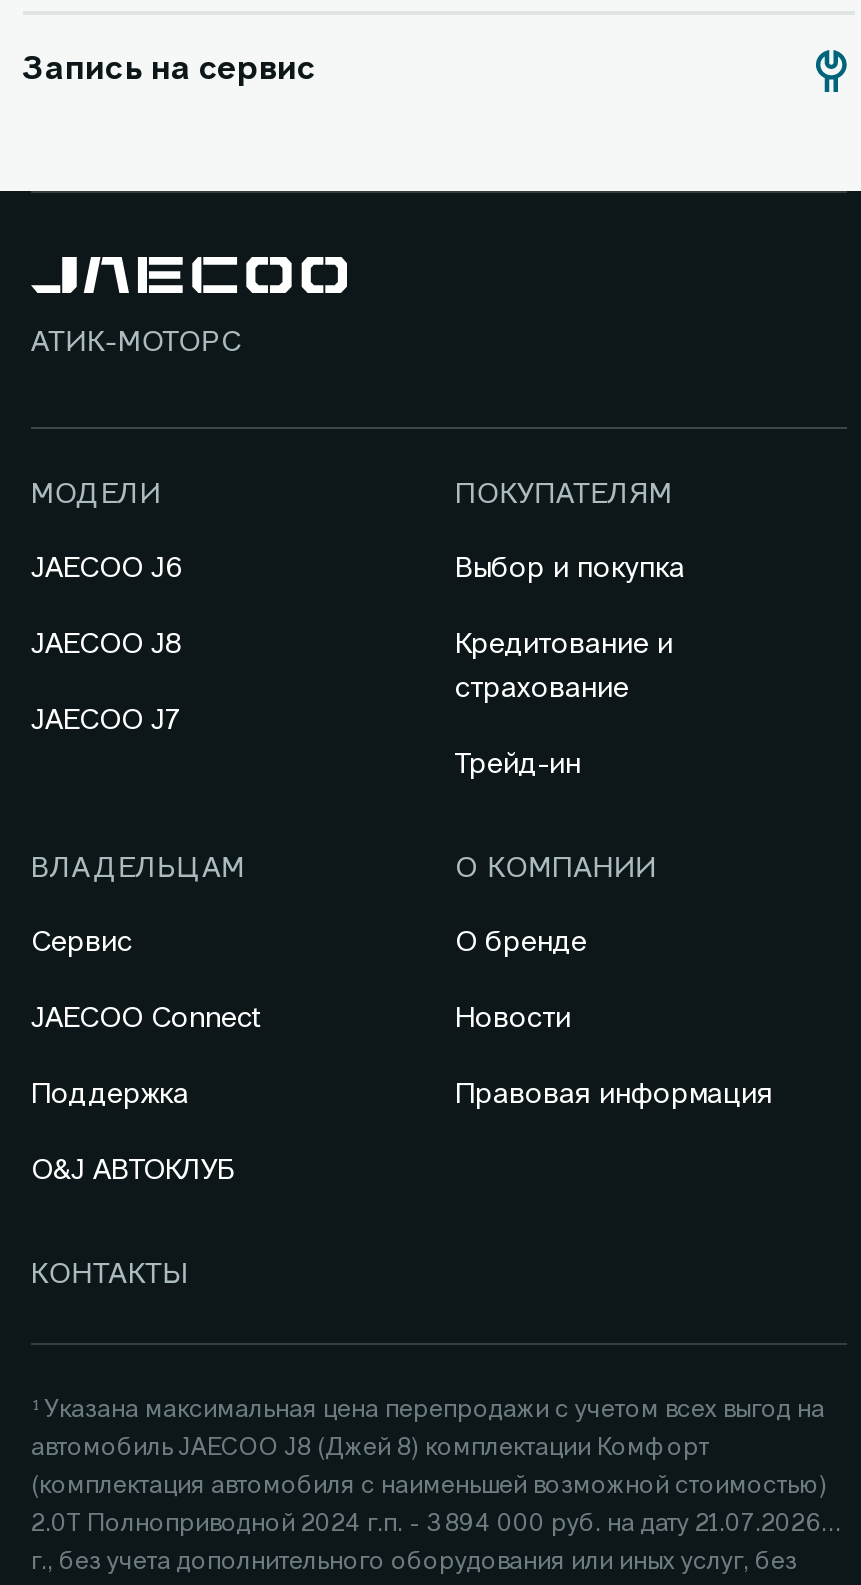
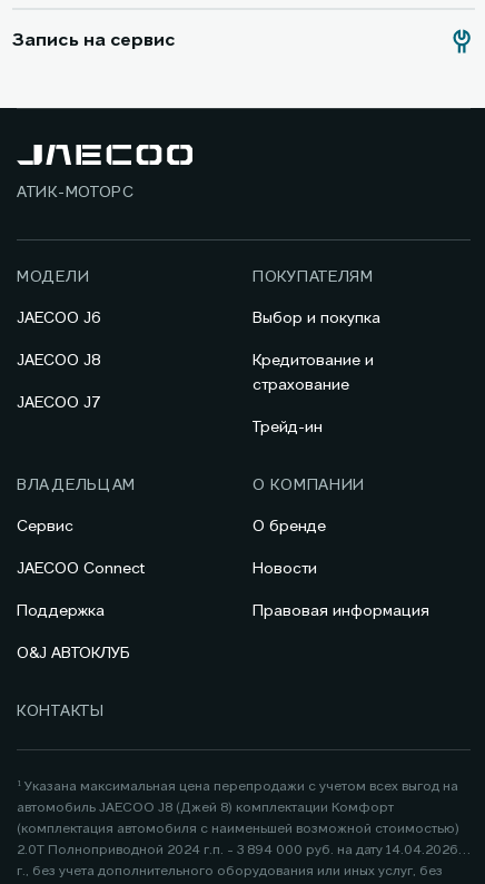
- 2.0Т Полноприводной 2024 г.п. - 3 894 000 руб. на дату 21.07.2026
+ 2.0Т Полноприводной 2024 г.п. - 3 894 000 руб. на дату 14.04.2026
